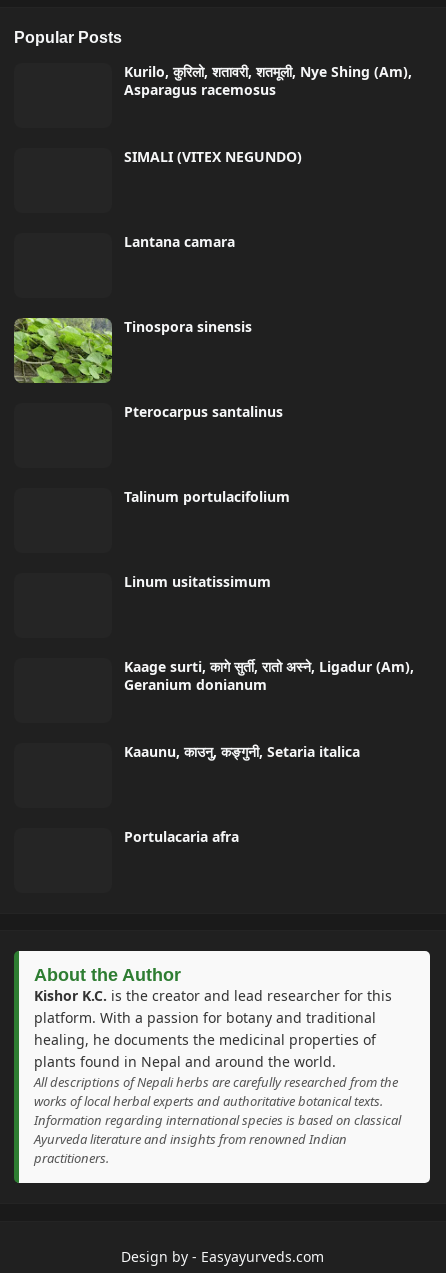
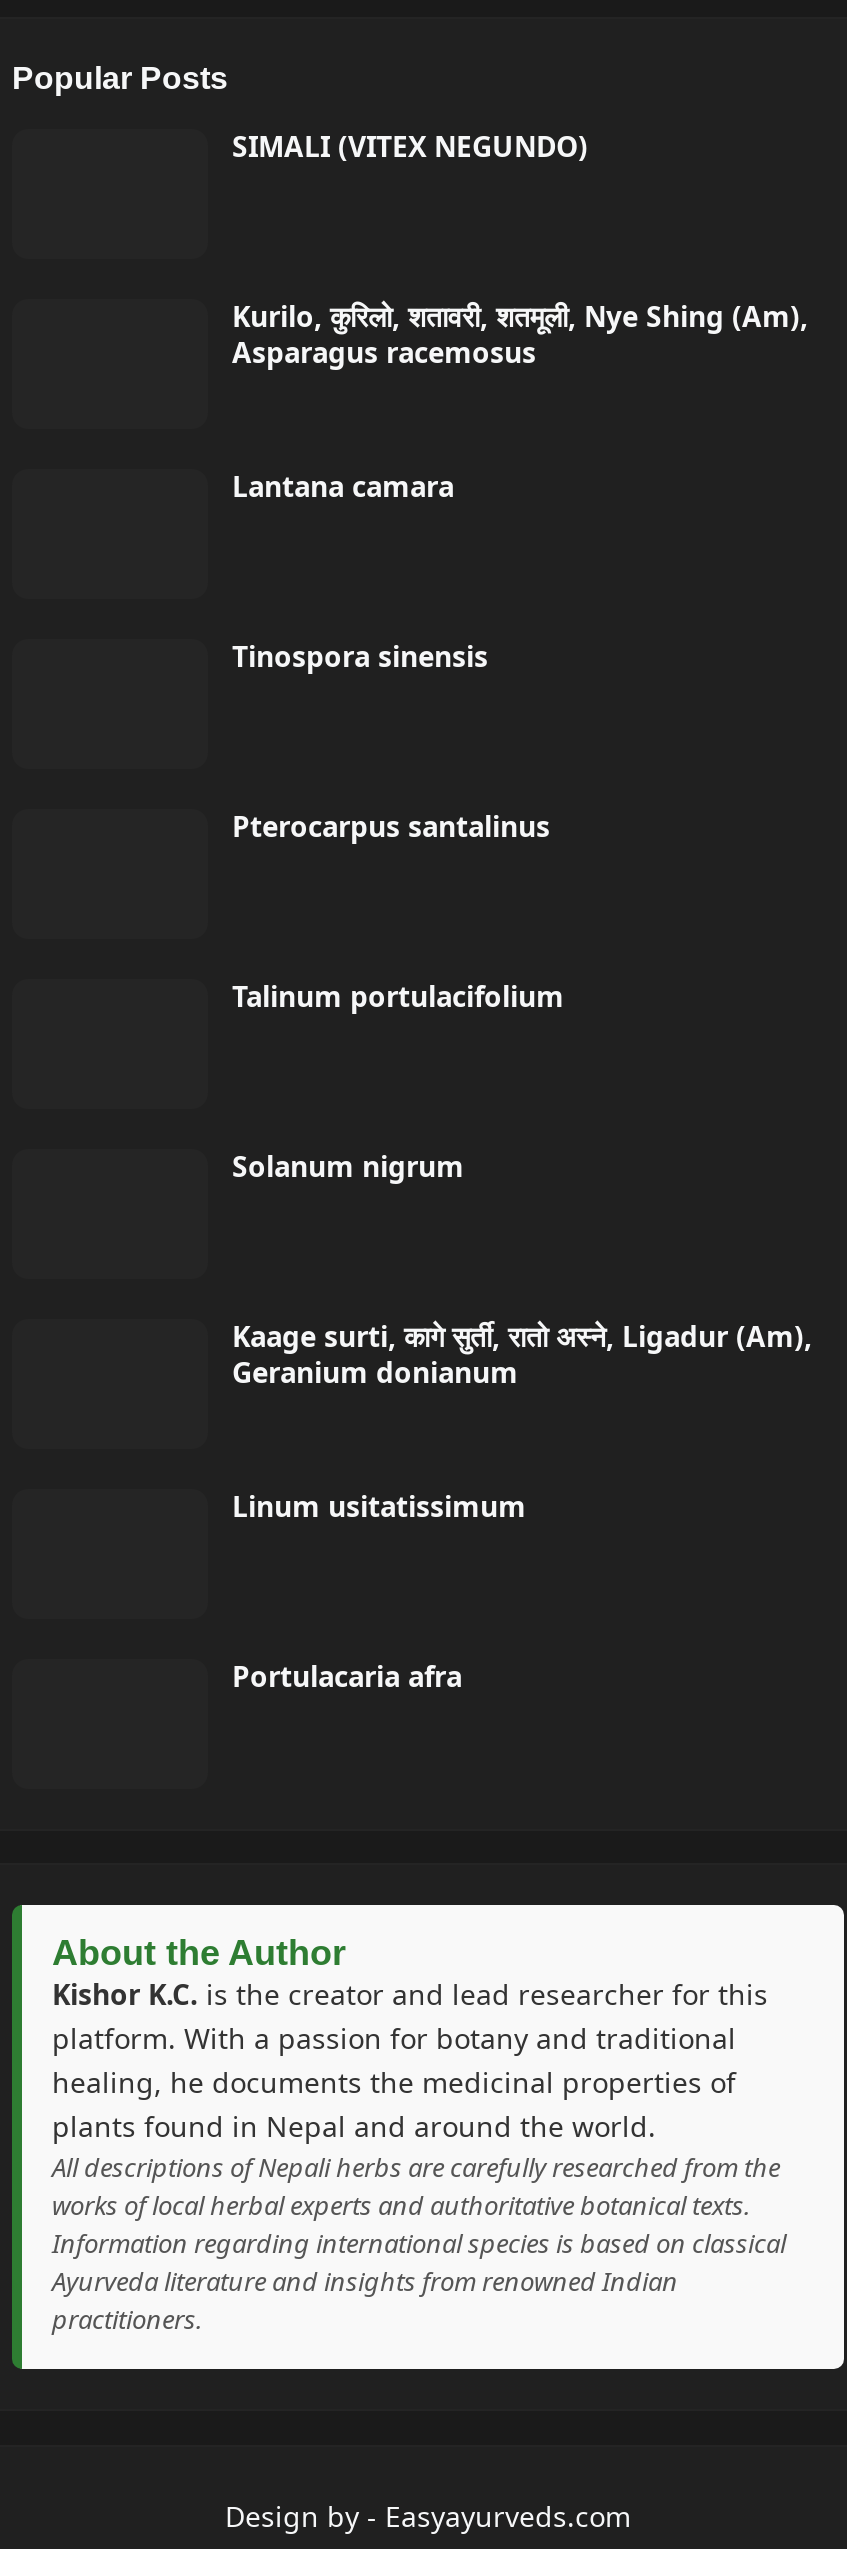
moved down: Kurilo, कुरिलो, शतावरी, शतमूली, Nye Shing (Am), | Asparagus racemosus

moved up: SIMALI (VITEX NEGUNDO)

- [image]

+ Solanum nigrum

moved down: Linum usitatissimum

- Kaaunu, काउनु, कङ्गुनी, Setaria italica
